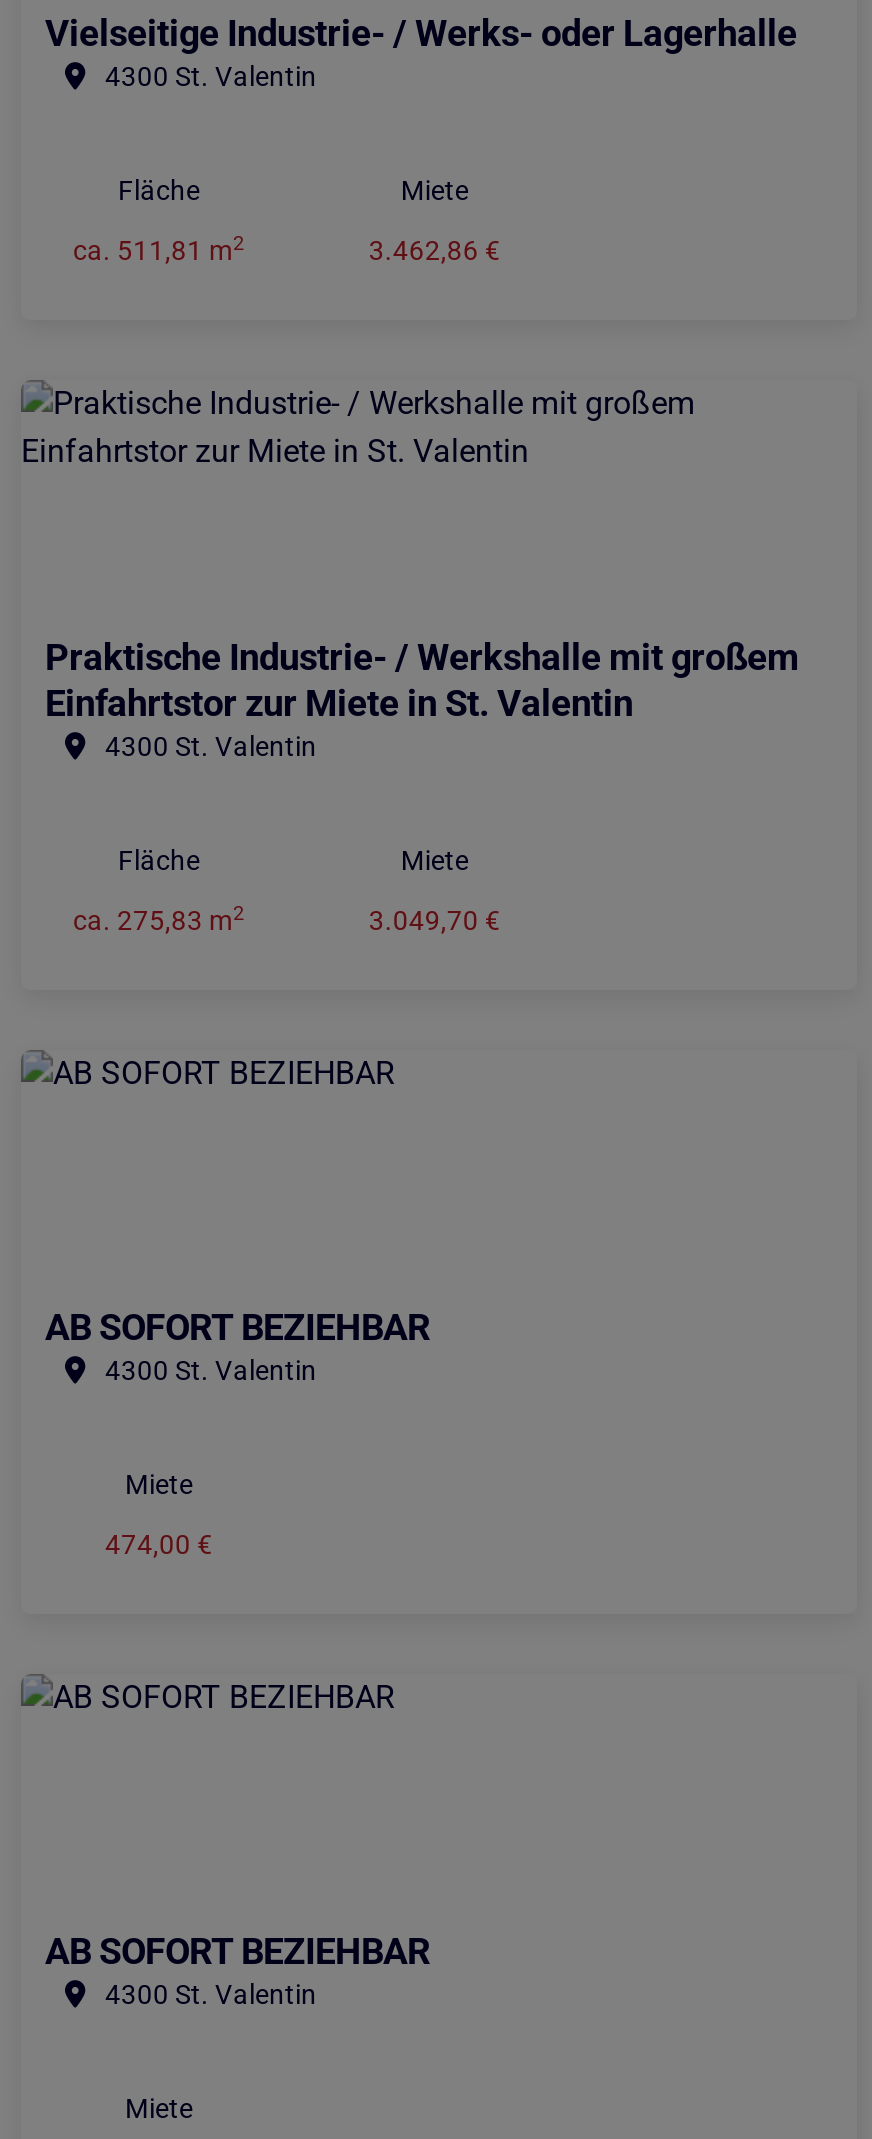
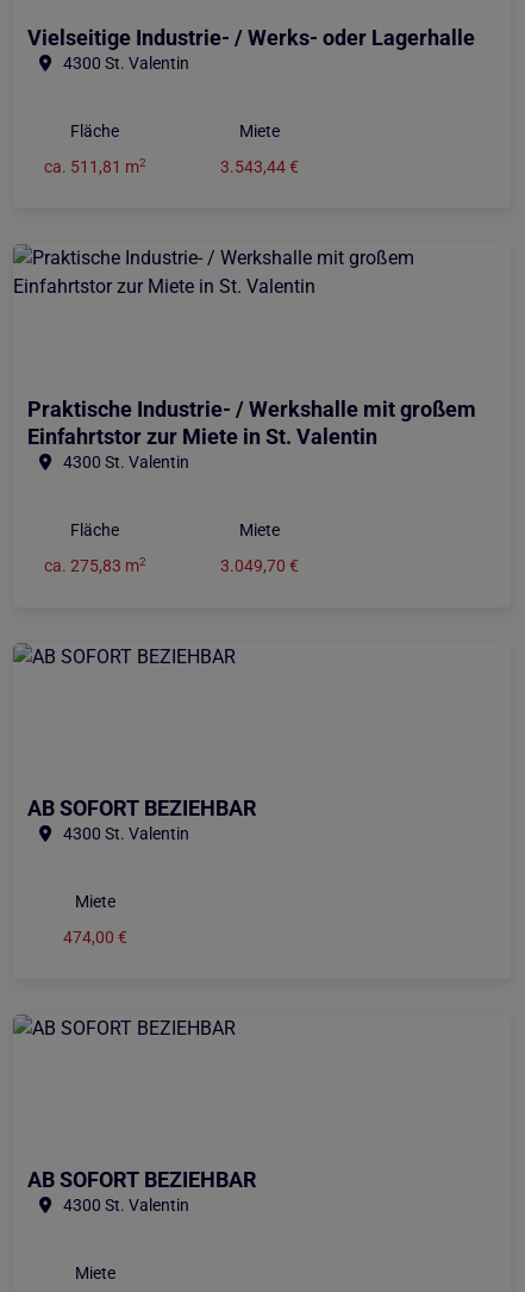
- 3.462,86 €
+ 3.543,44 €
